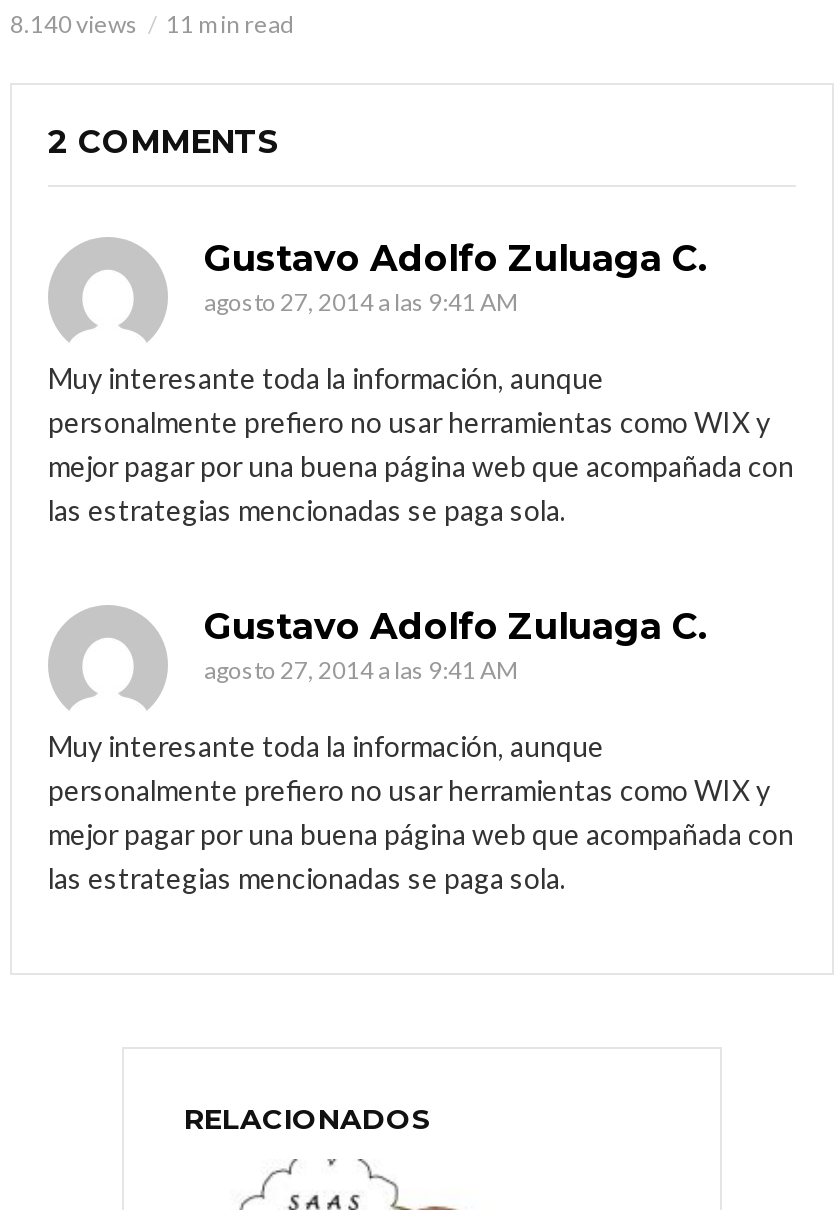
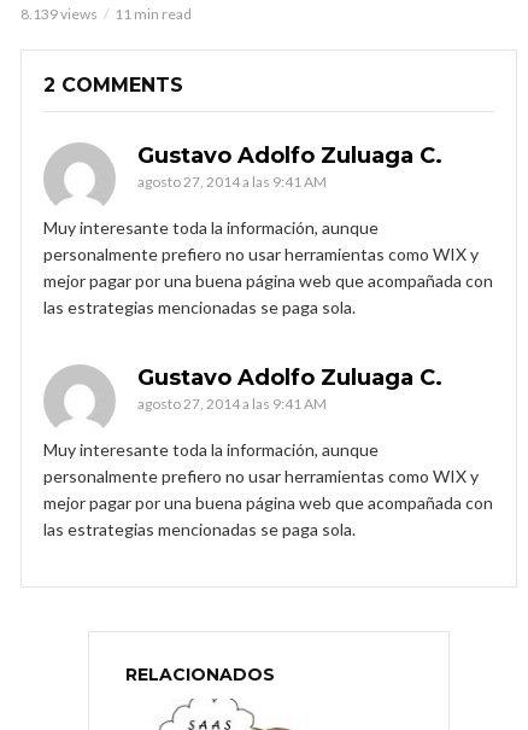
- 8.140 views 11 min read
+ 8.139 views 11 min read
